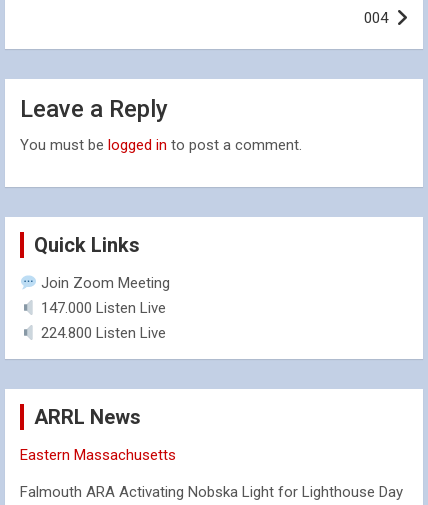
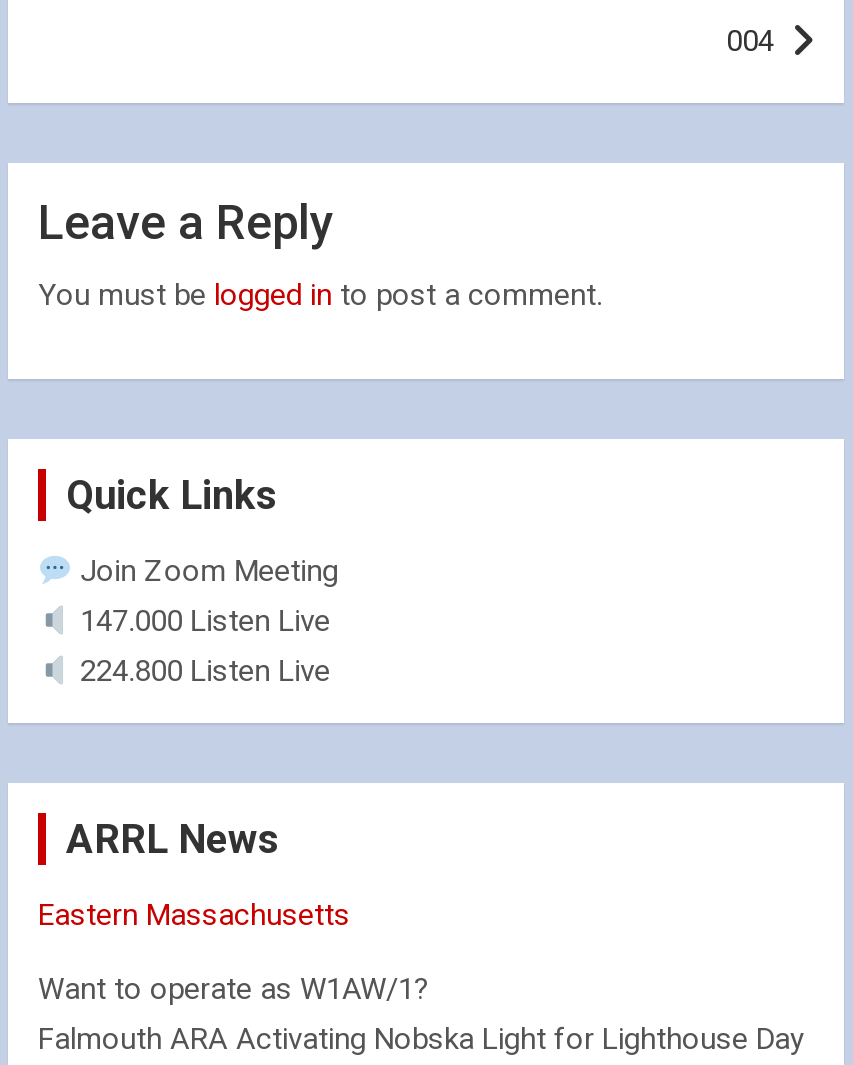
+ Want to operate as W1AW/1?
